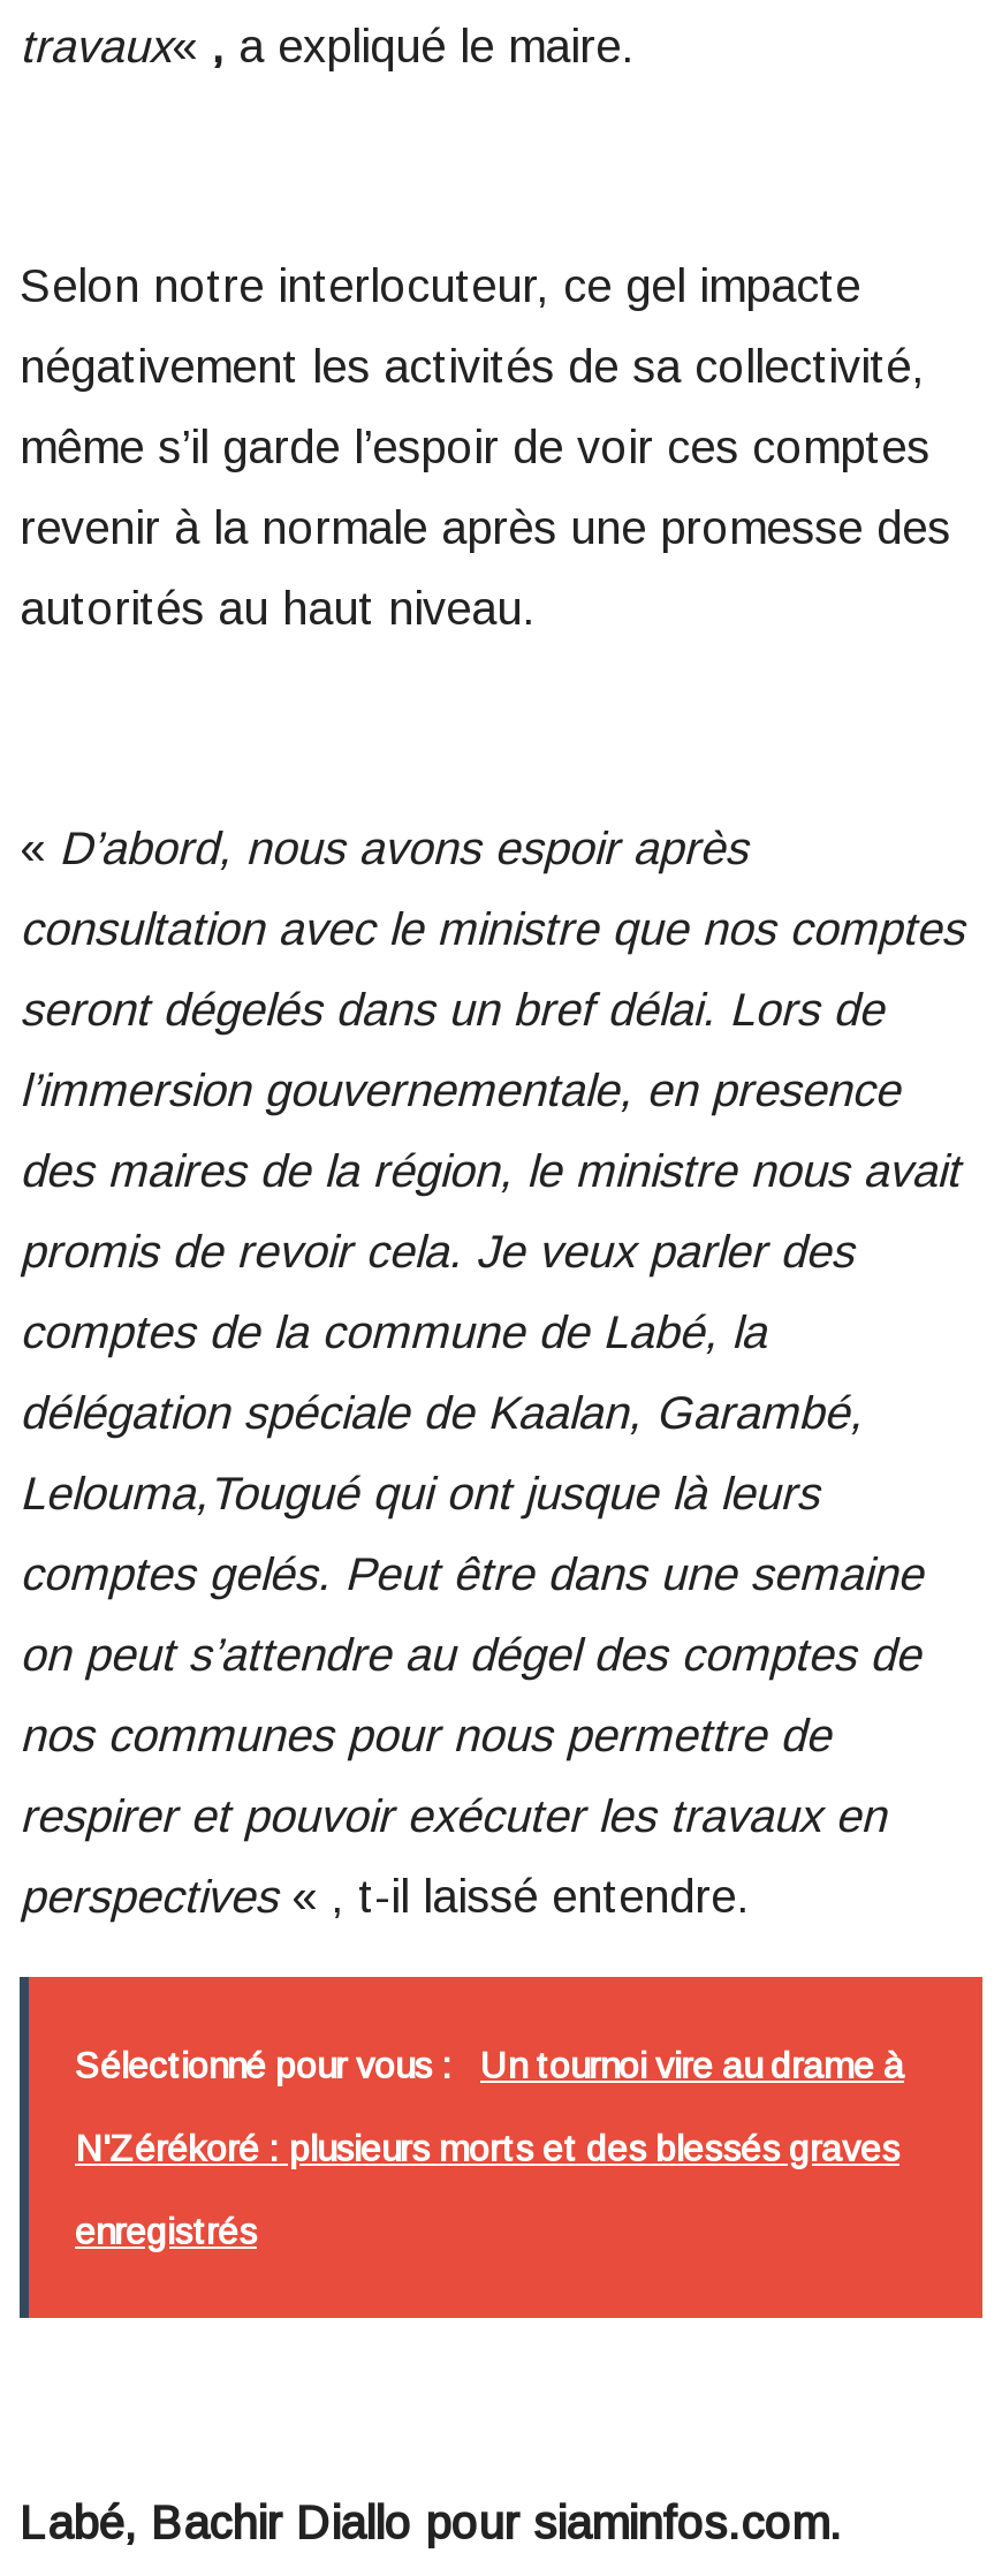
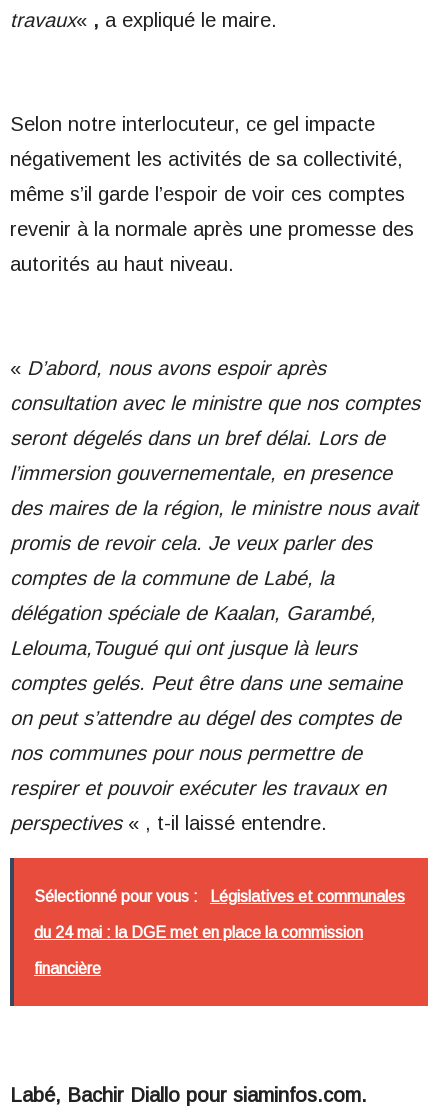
- Un tournoi vire au drame à
+ Législatives et communales

- N'Zérékoré : plusieurs morts et des blessés graves
+ du 24 mai : la DGE met en place la commission

- enregistrés
+ financière
